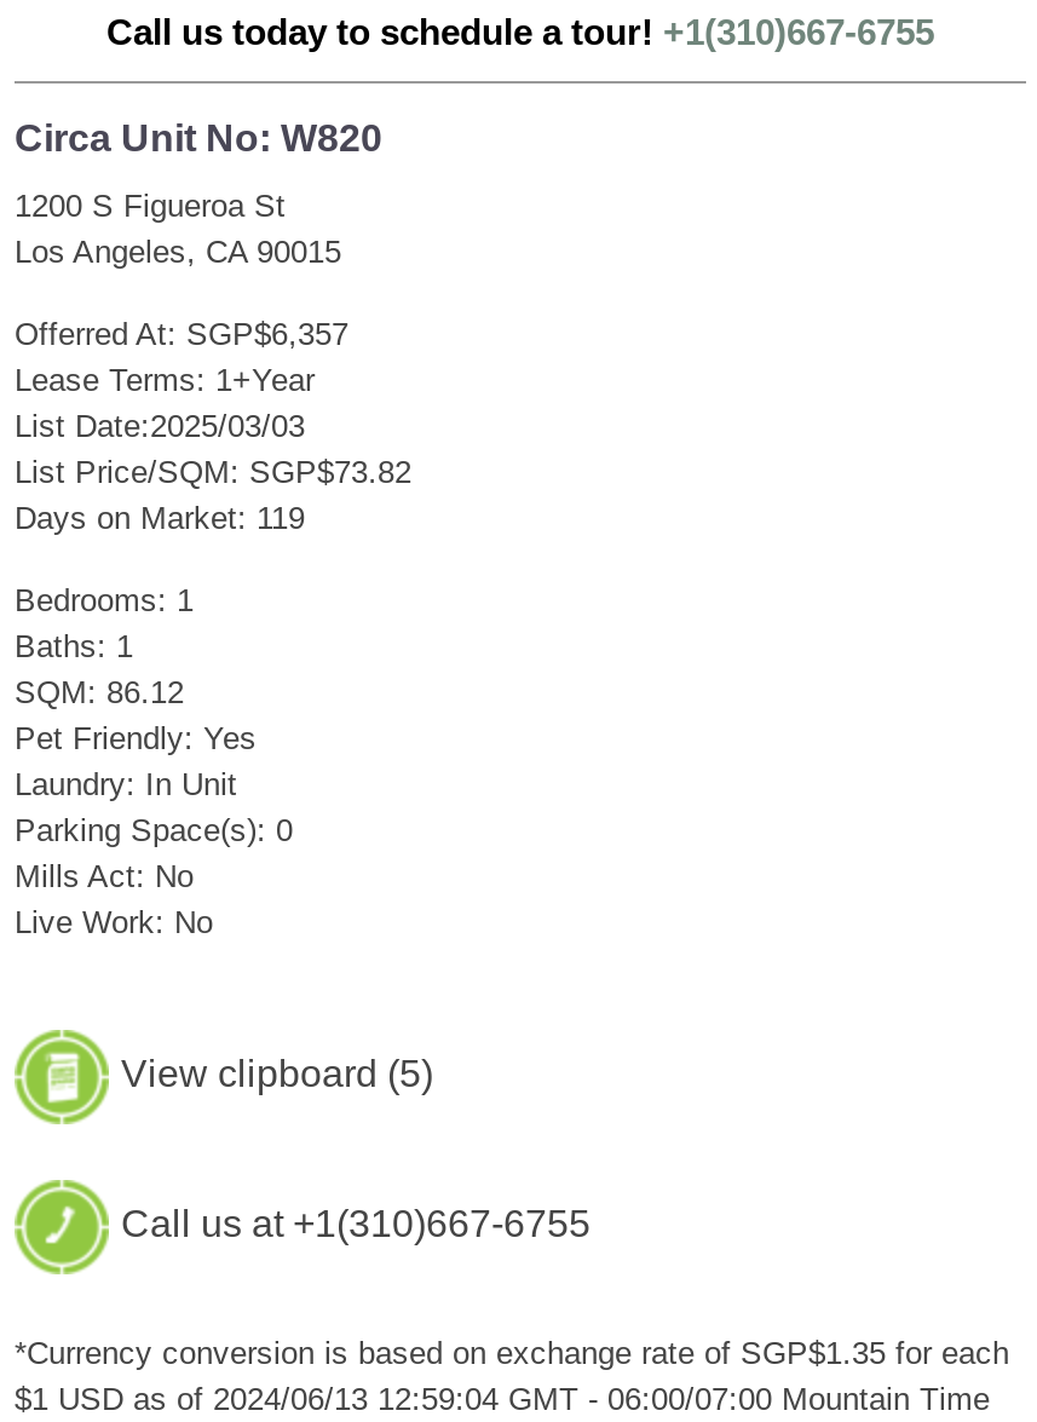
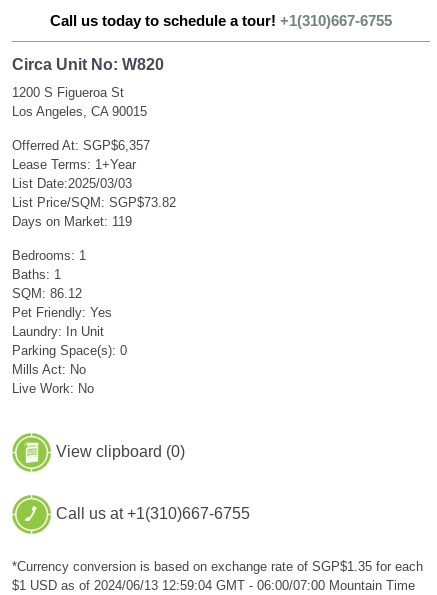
- View clipboard (5)
+ View clipboard (0)
